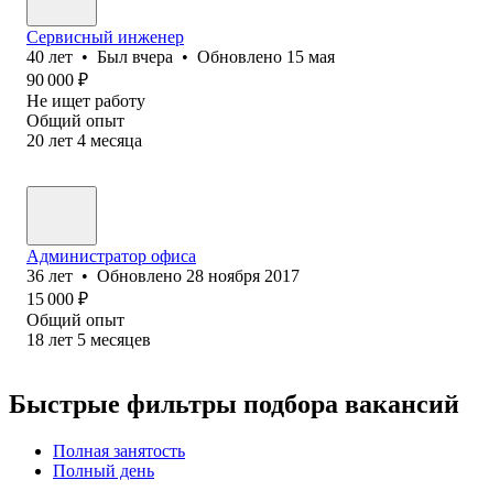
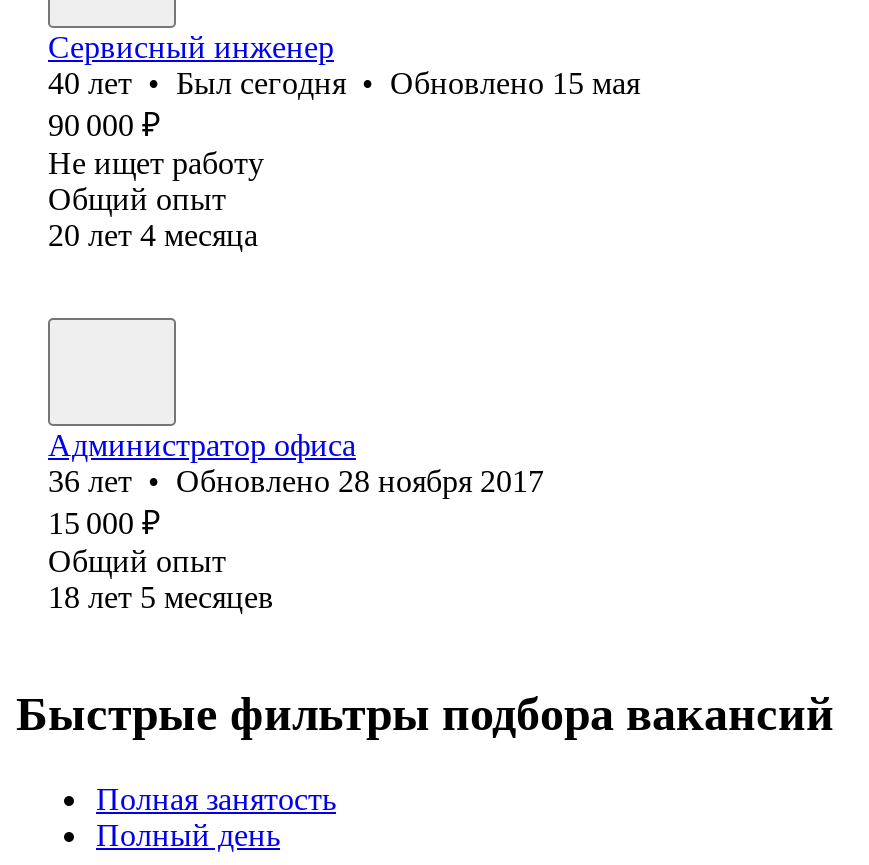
- 40 лет • Был вчера • Обновлено 15 мая
+ 40 лет • Был сегодня • Обновлено 15 мая
